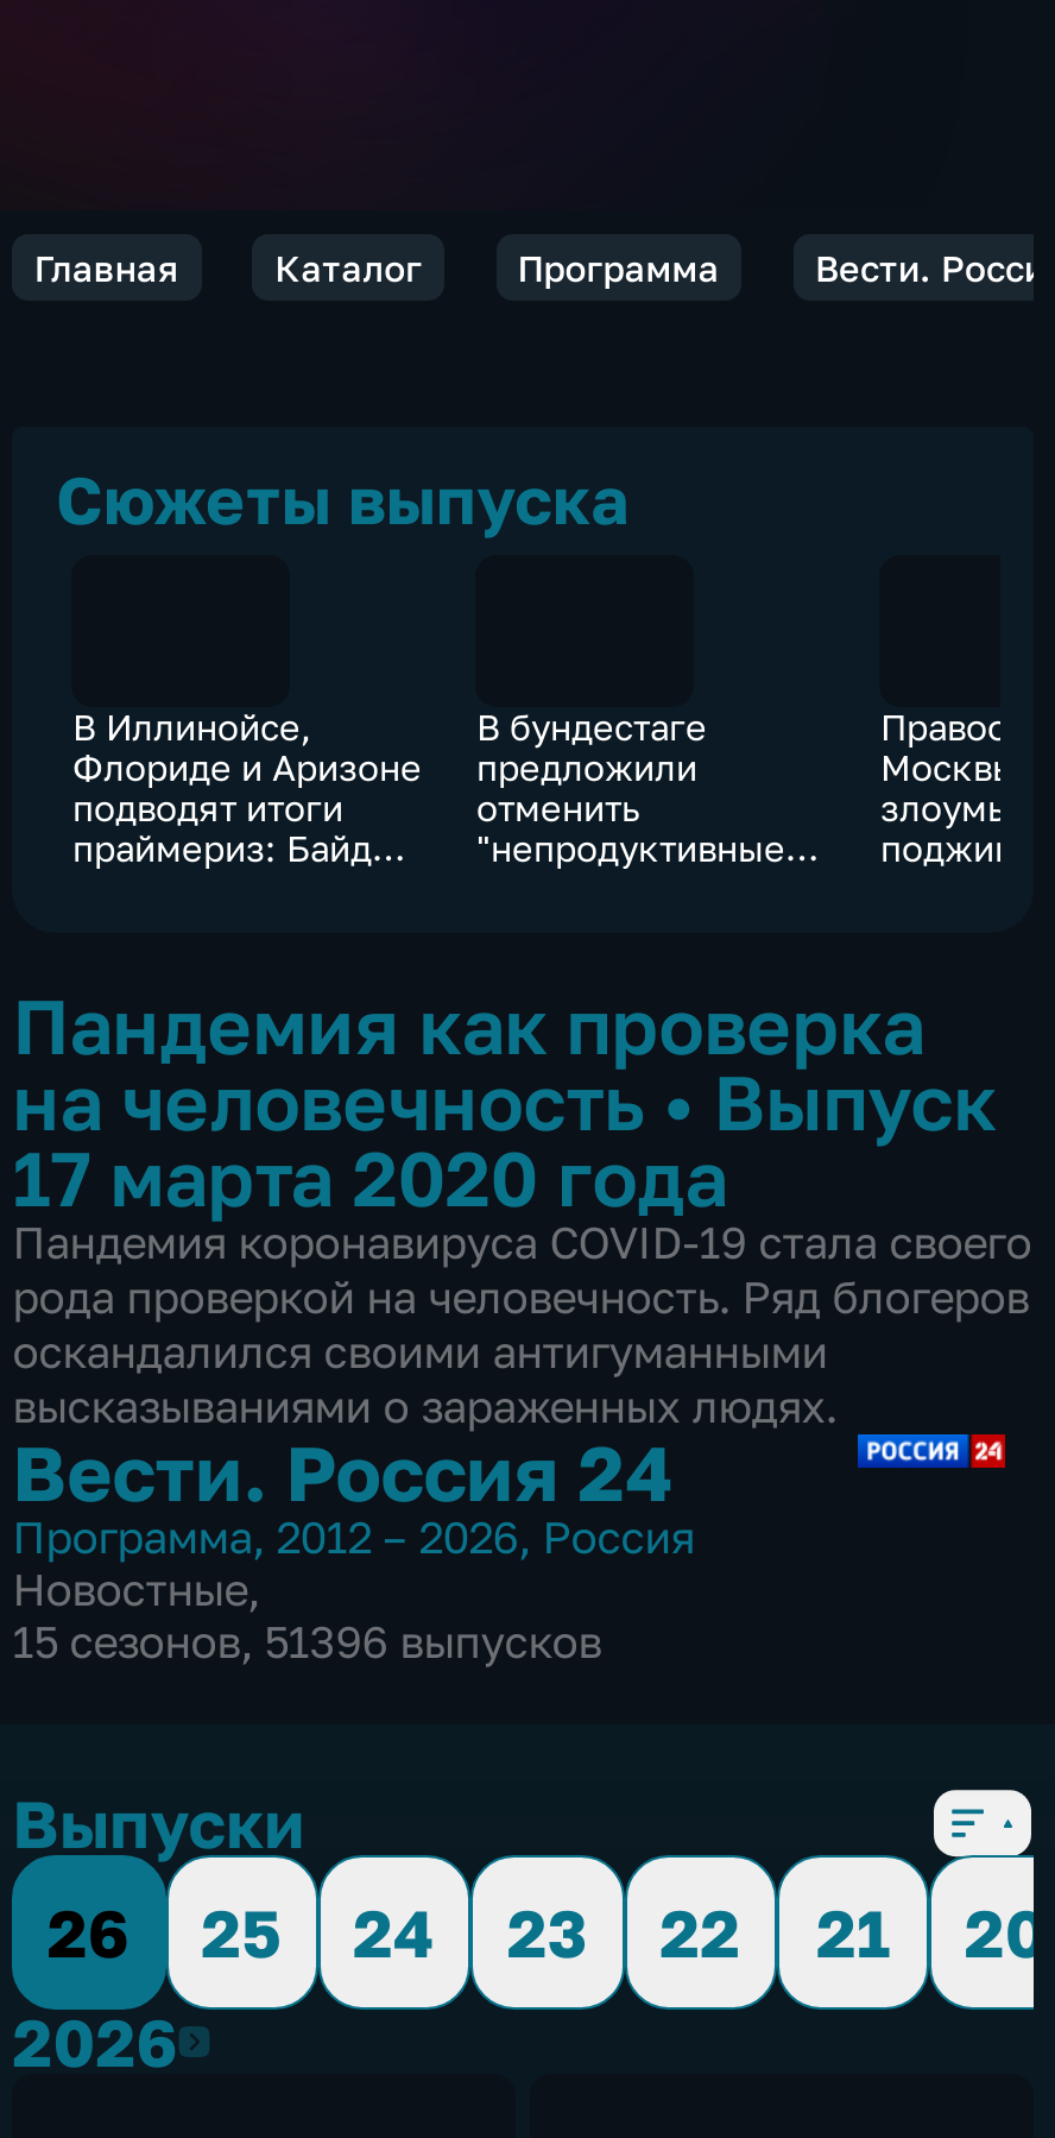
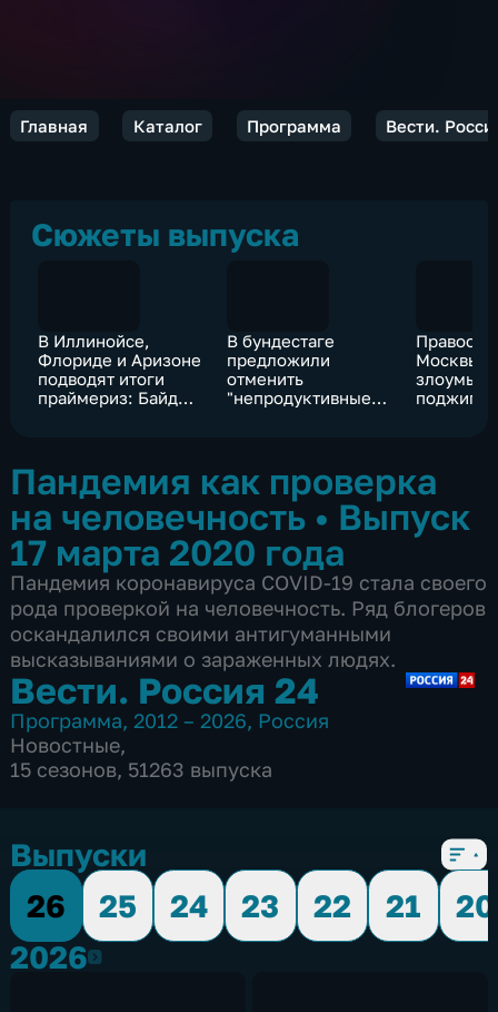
- 15 сезонов, 51396 выпусков
+ 15 сезонов, 51263 выпуска
